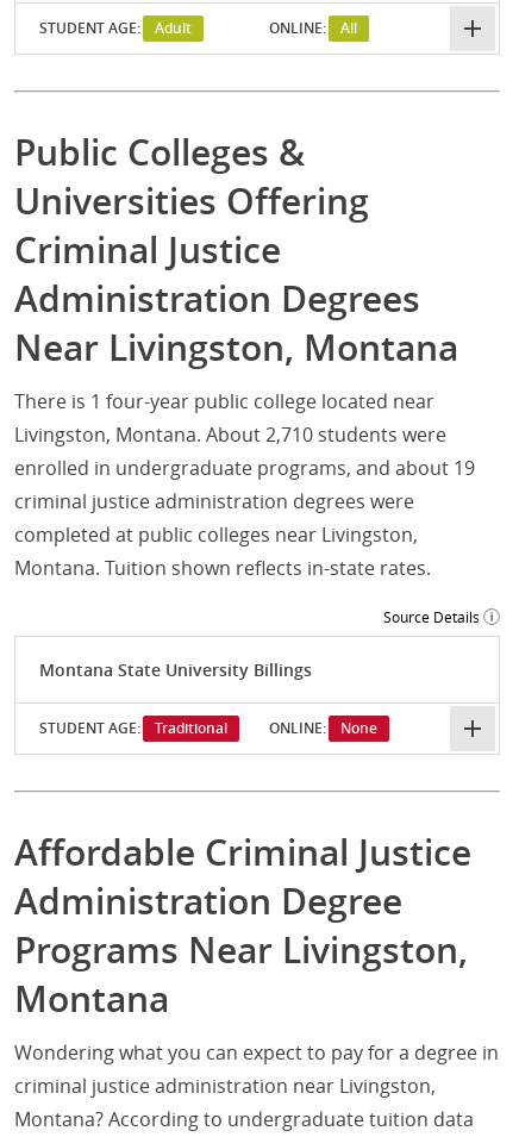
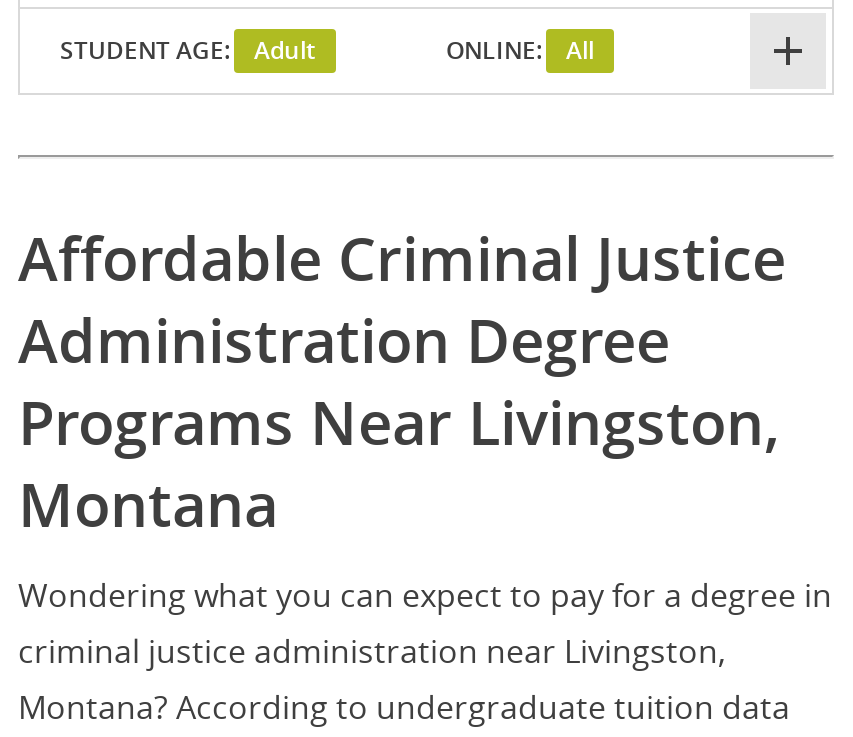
- Public Colleges &
- Universities Offering
- Criminal Justice
- Administration Degrees
- Near Livingston, Montana
- There is 1 four-year public college located near
- Livingston, Montana. About 2,710 students were
- enrolled in undergraduate programs, and about 19
- criminal justice administration degrees were
- completed at public colleges near Livingston,
- Montana. Tuition shown reflects in-state rates.
- Source Details
- Montana State University Billings
- STUDENT AGE:
- Traditional
- ONLINE:
- None
